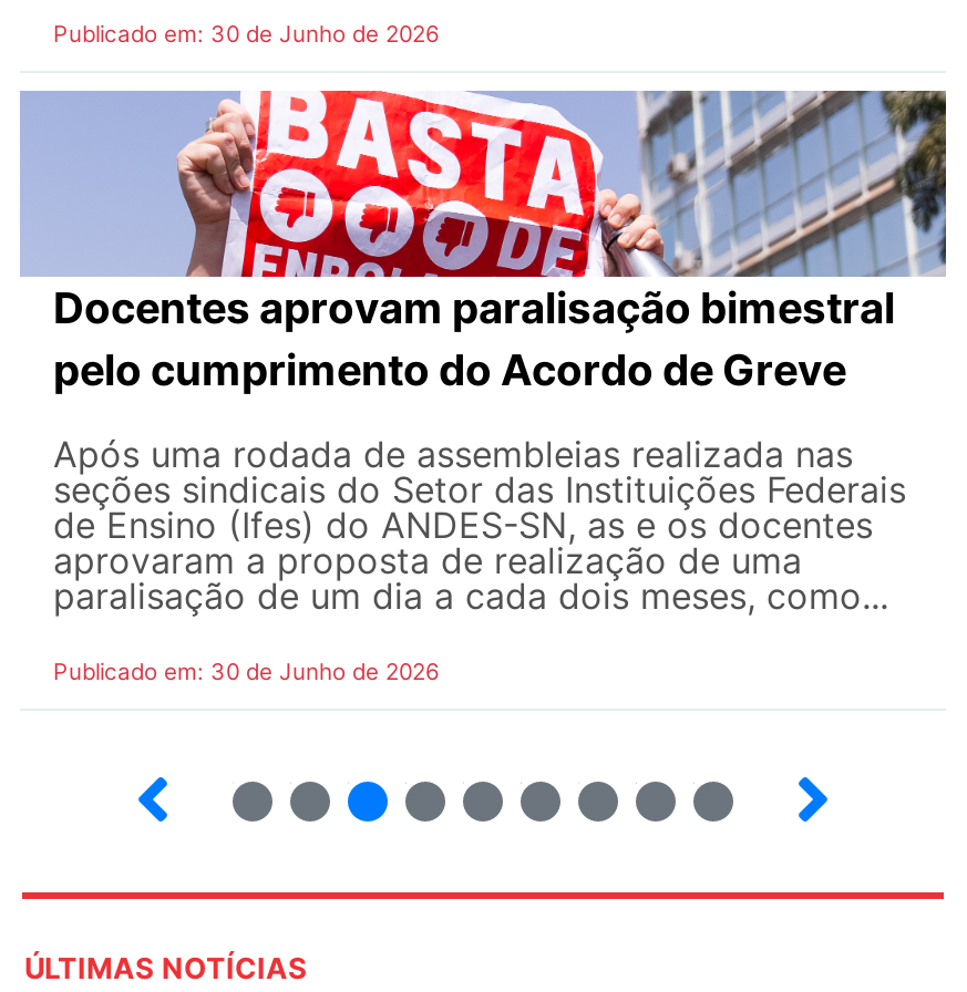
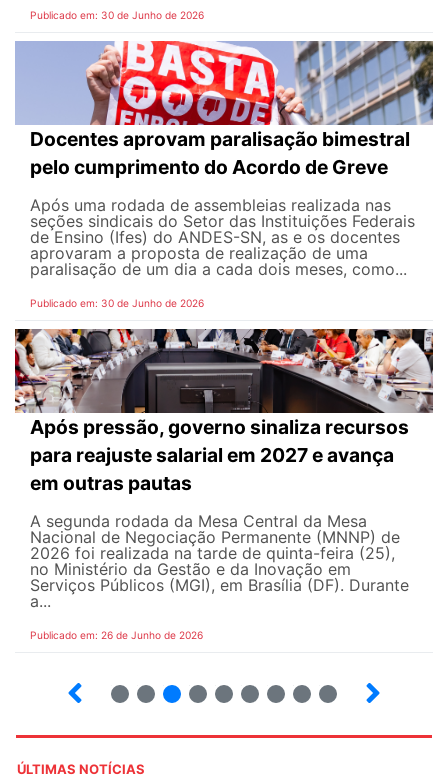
+ [image]
+ Após pressão, governo sinaliza recursos
+ para reajuste salarial em 2027 e avança
+ em outras pautas
+ A segunda rodada da Mesa Central da Mesa
+ Nacional de Negociação Permanente (MNNP) de
+ 2026 foi realizada na tarde de quinta-feira (25),
+ no Ministério da Gestão e da Inovação em
+ Serviços Públicos (MGI), em Brasília (DF). Durante
+ a...
+ Publicado em: 26 de Junho de 2026
